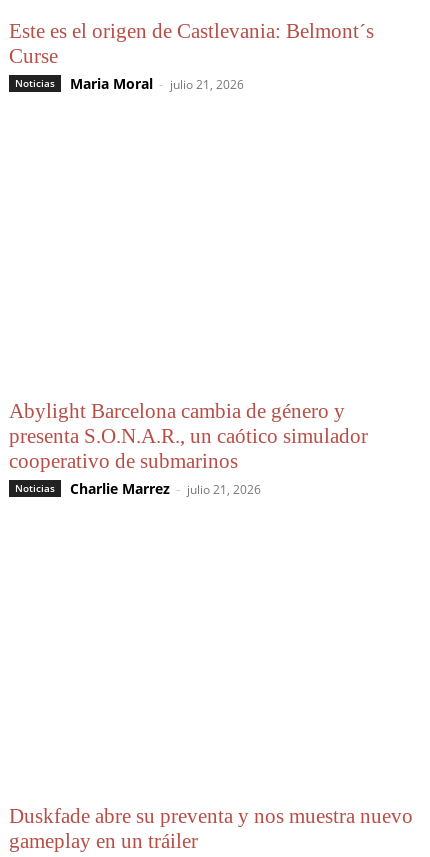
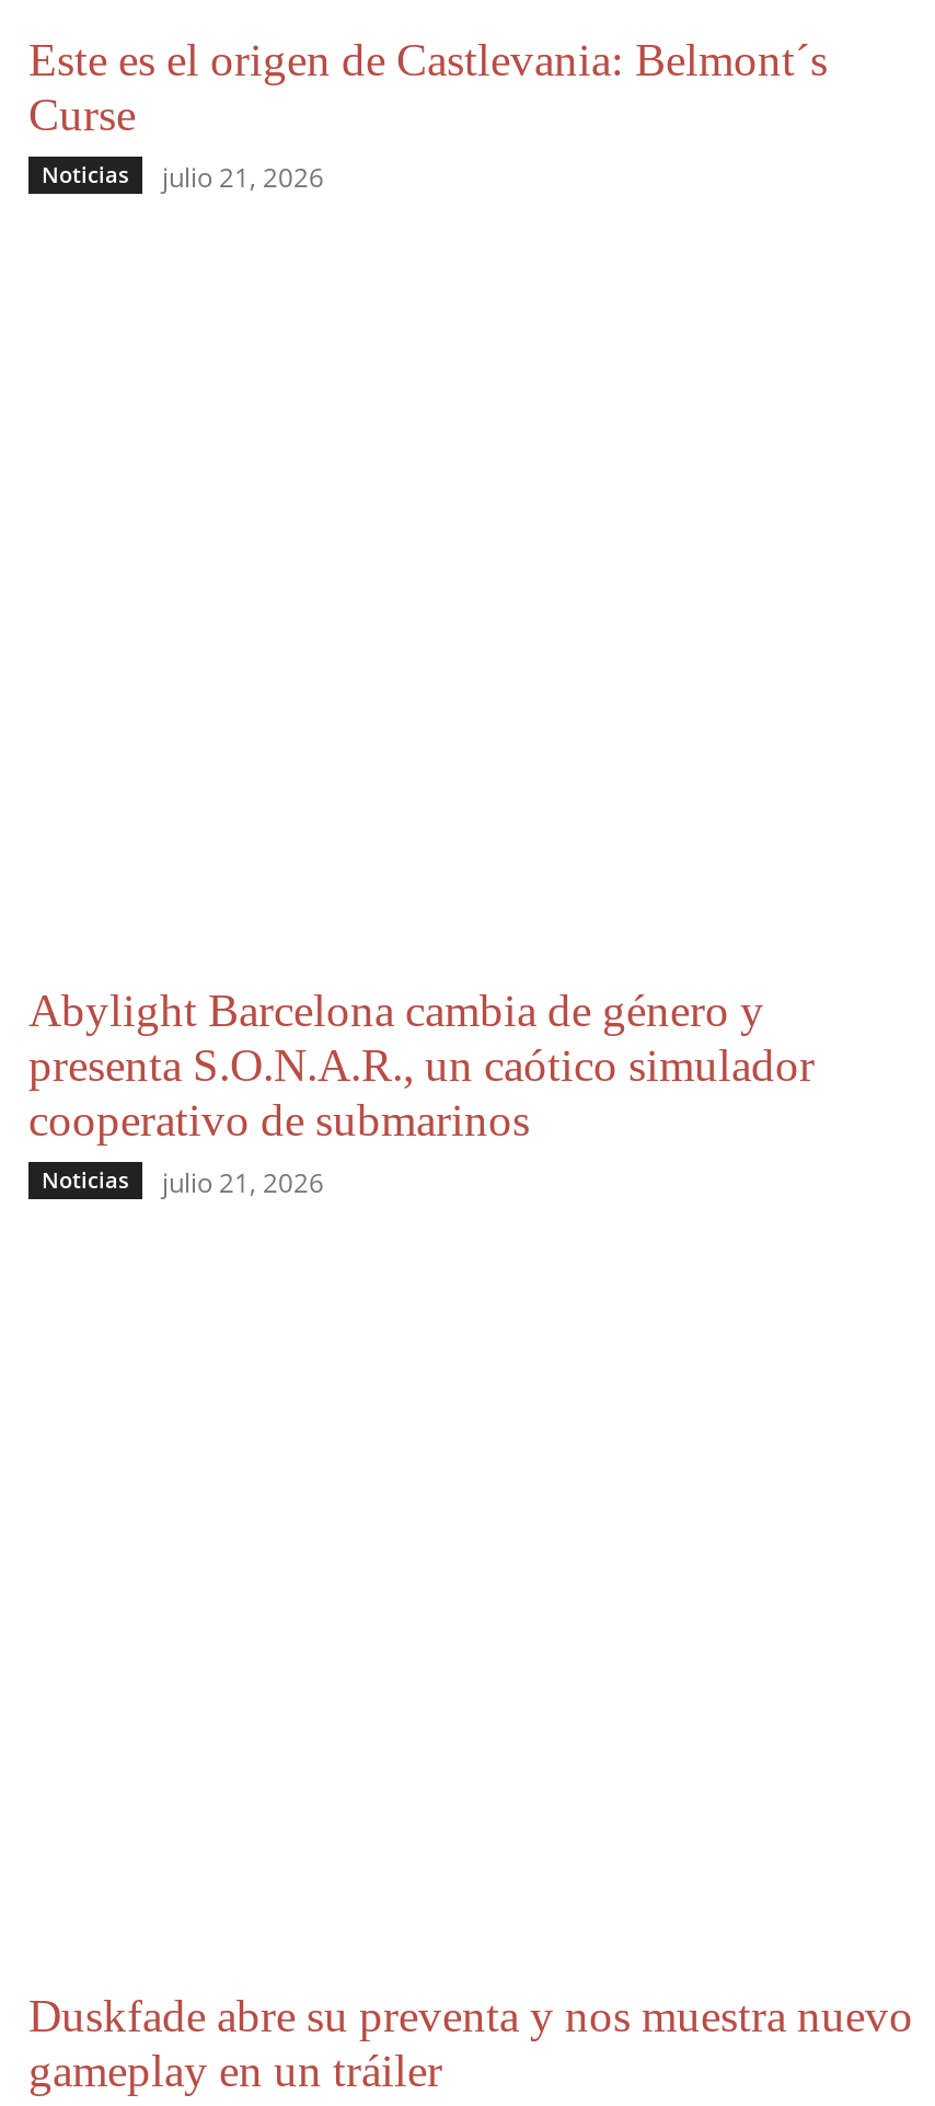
- Maria Moral - julio 21, 2026
+ julio 21, 2026

- Charlie Marrez - julio 21, 2026
+ julio 21, 2026
